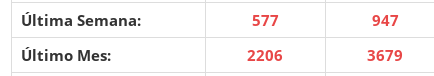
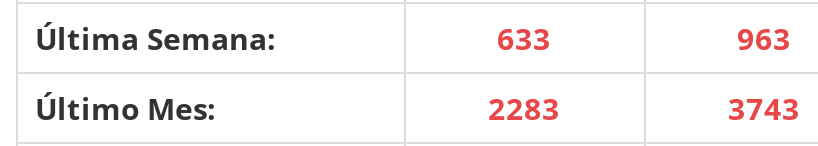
- 577
+ 633

- 947
+ 963

- 2206
+ 2283

- 3679
+ 3743
